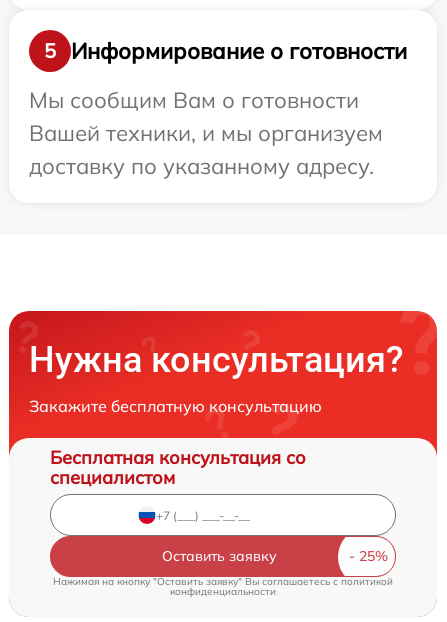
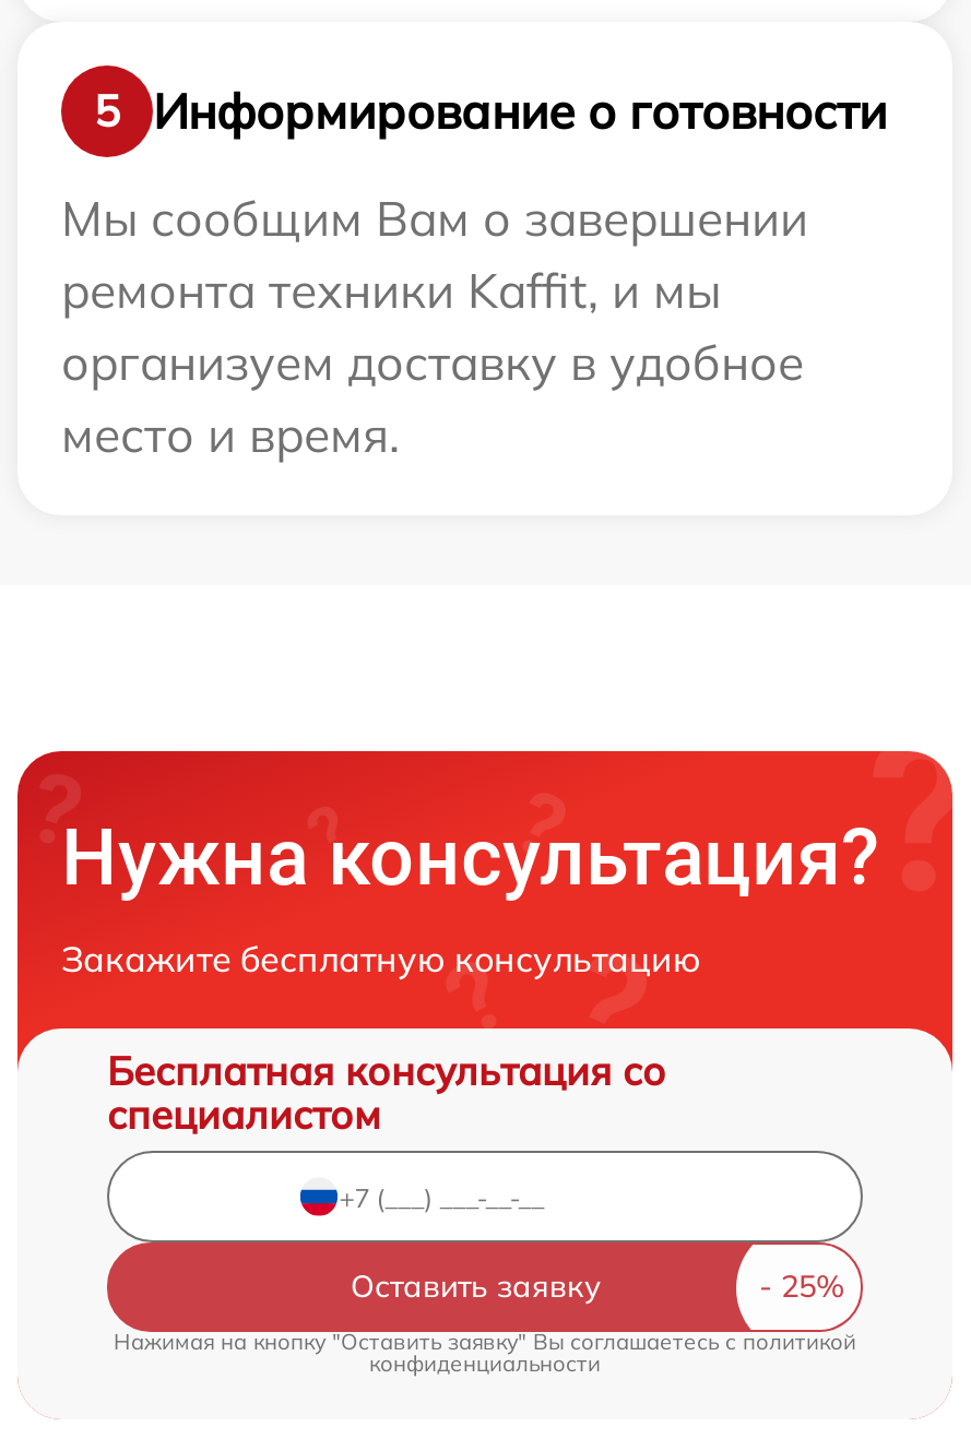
- Мы сообщим Вам о готовности
- Вашей техники, и мы организуем
- доставку по указанному адресу.
+ Мы сообщим Вам о завершении
+ ремонта техники Kaffit, и мы
+ организуем доставку в удобное
+ место и время.
